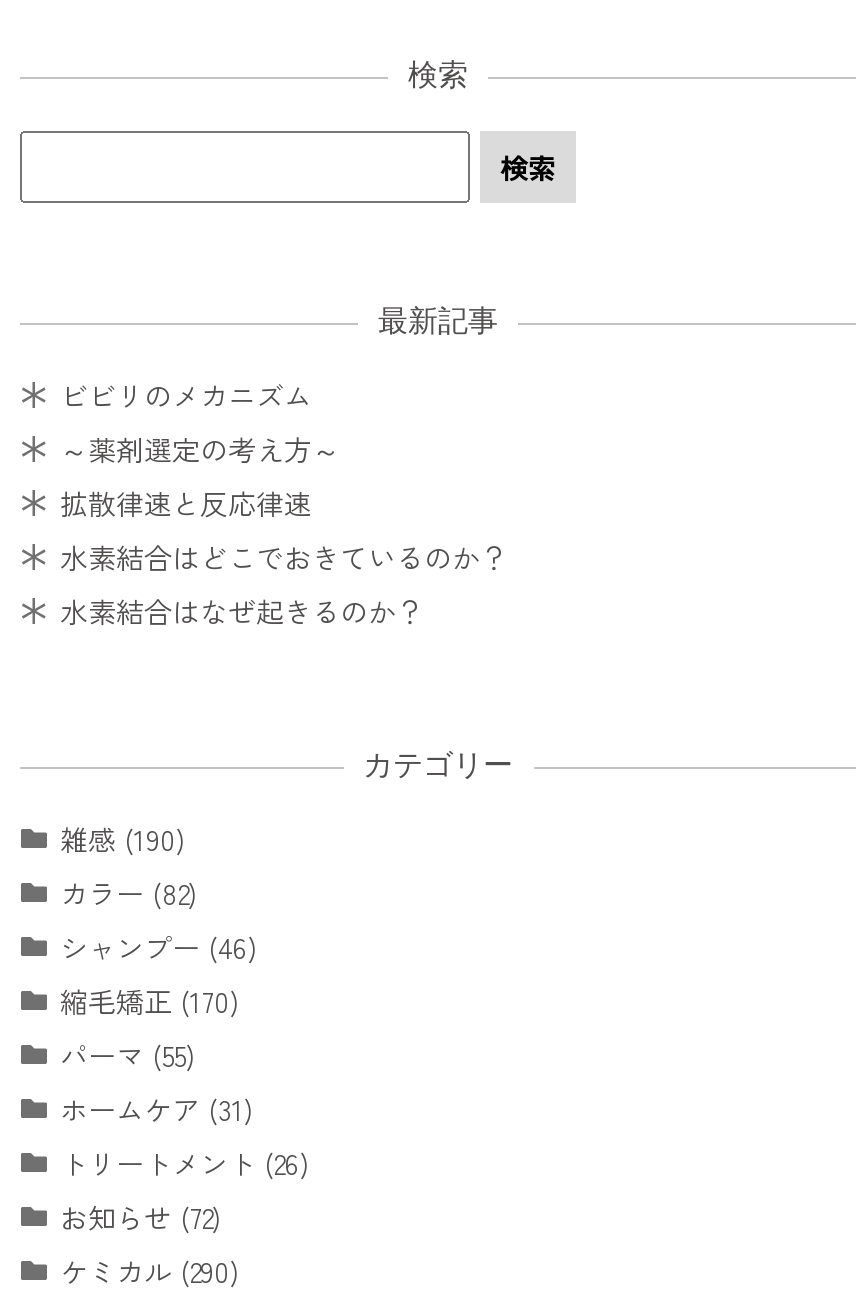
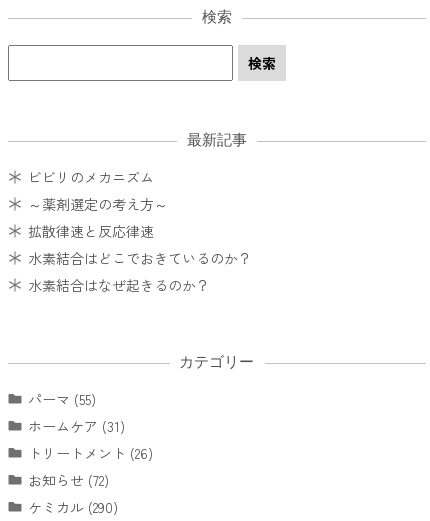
- 雑感 (190)
- カラー (82)
- シャンプー (46)
- 縮毛矯正 (170)
